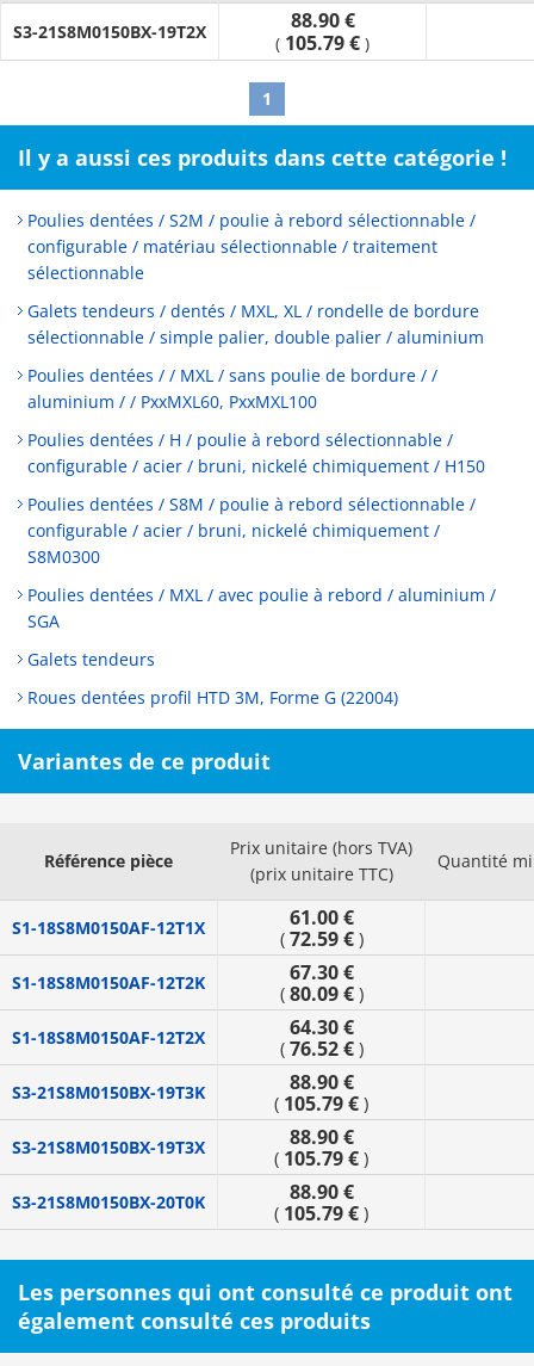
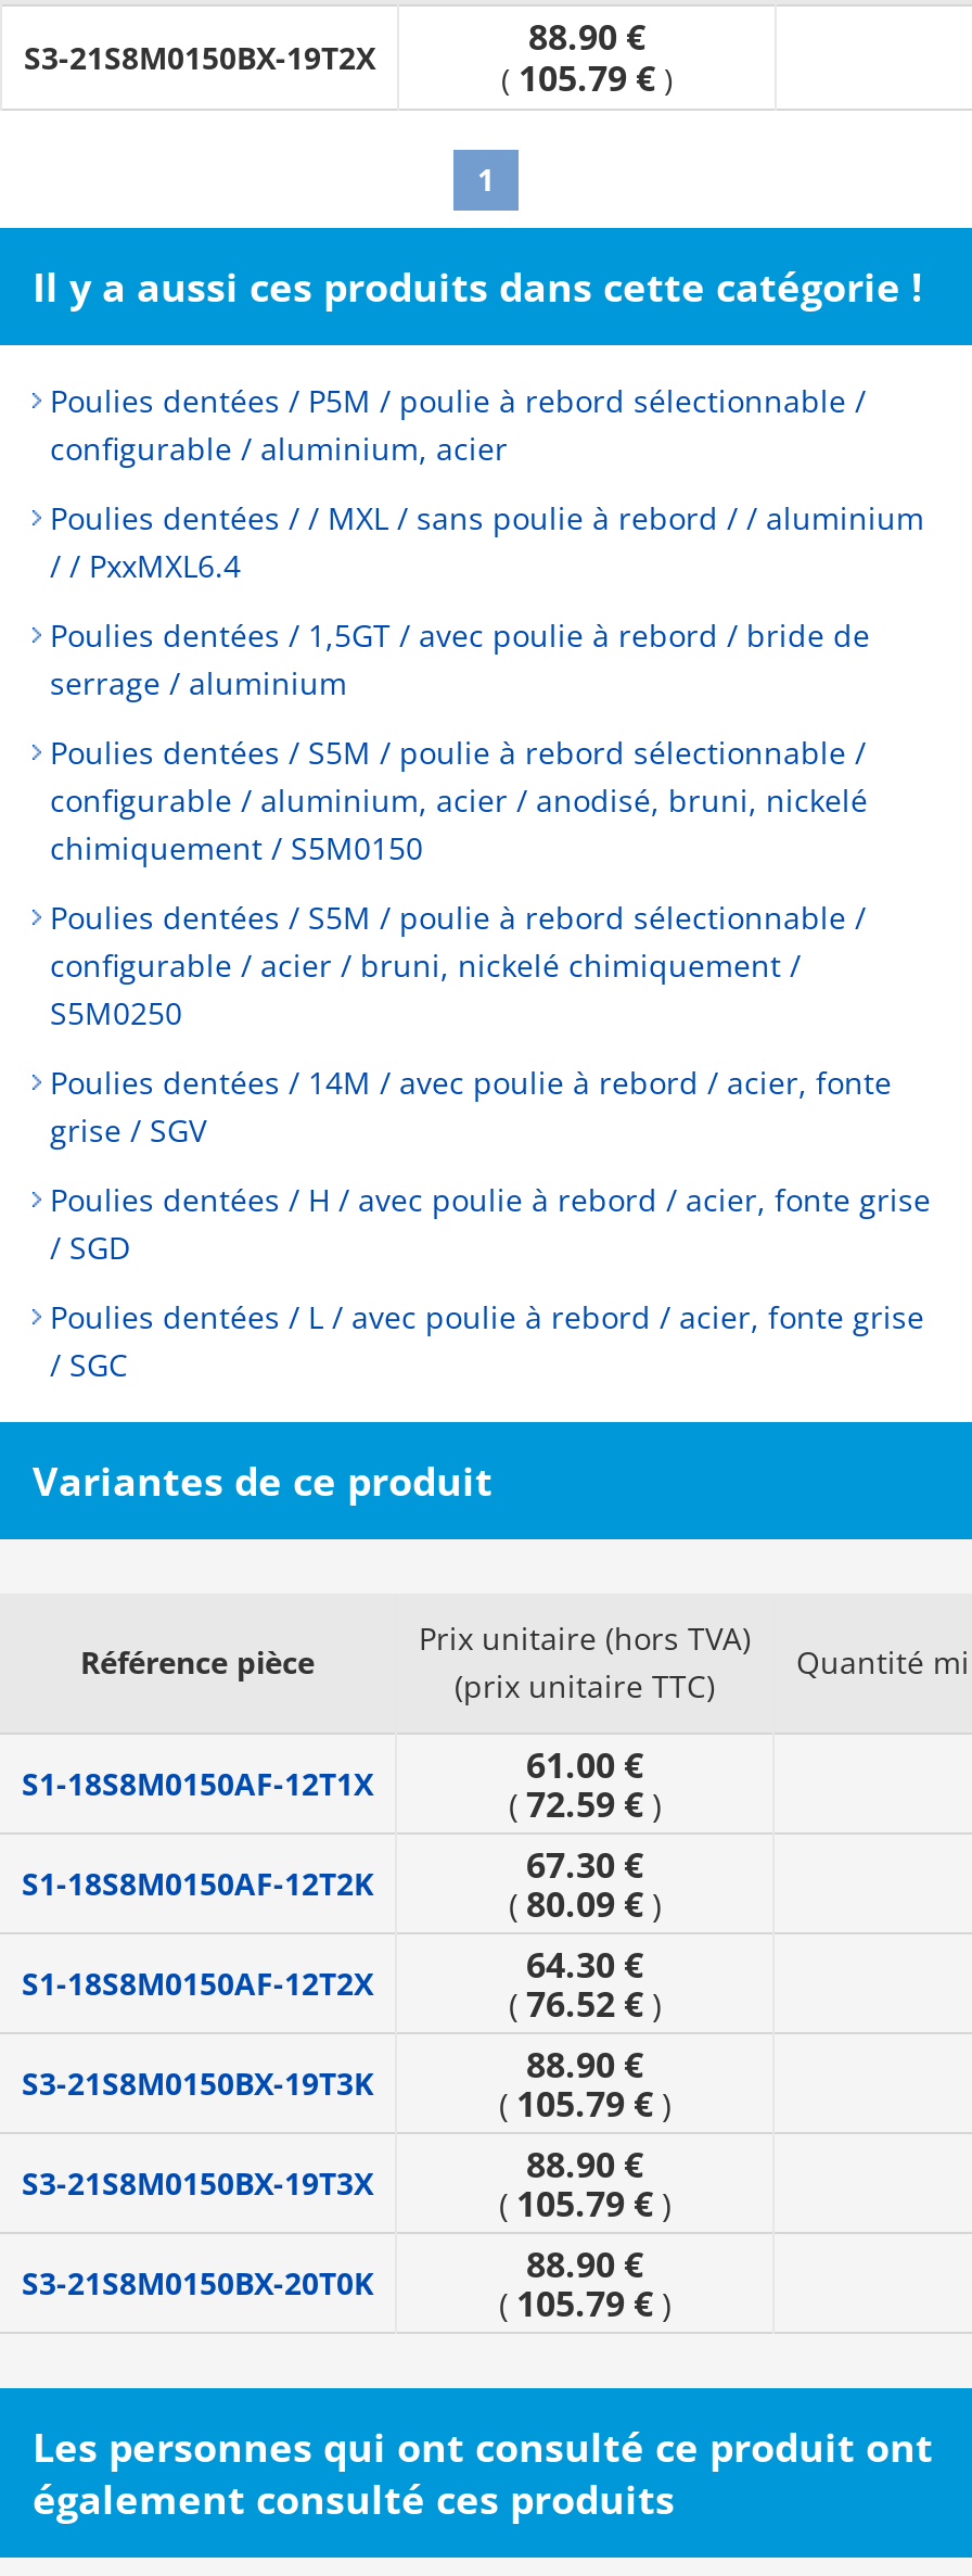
- Poulies dentées / S2M / poulie à rebord sélectionnable /
- configurable / matériau sélectionnable / traitement
- sélectionnable
+ Poulies dentées / P5M / poulie à rebord sélectionnable /
+ configurable / aluminium, acier

- Galets tendeurs / dentés / MXL, XL / rondelle de bordure
- sélectionnable / simple palier, double palier / aluminium
+ Poulies dentées / / MXL / sans poulie à rebord / / aluminium
+ / / PxxMXL6.4

- Poulies dentées / / MXL / sans poulie de bordure / /
- aluminium / / PxxMXL60, PxxMXL100
+ Poulies dentées / 1,5GT / avec poulie à rebord / bride de
+ serrage / aluminium

- Poulies dentées / H / poulie à rebord sélectionnable /
- configurable / acier / bruni, nickelé chimiquement / H150
+ Poulies dentées / S5M / poulie à rebord sélectionnable /
+ configurable / aluminium, acier / anodisé, bruni, nickelé
+ chimiquement / S5M0150

- Poulies dentées / S8M / poulie à rebord sélectionnable /
+ Poulies dentées / S5M / poulie à rebord sélectionnable /

- S8M0300
+ S5M0250

- Poulies dentées / MXL / avec poulie à rebord / aluminium /
- SGA
+ Poulies dentées / 14M / avec poulie à rebord / acier, fonte
+ grise / SGV

- Galets tendeurs
+ Poulies dentées / H / avec poulie à rebord / acier, fonte grise
+ / SGD

- Roues dentées profil HTD 3M, Forme G (22004)
+ Poulies dentées / L / avec poulie à rebord / acier, fonte grise
+ / SGC
